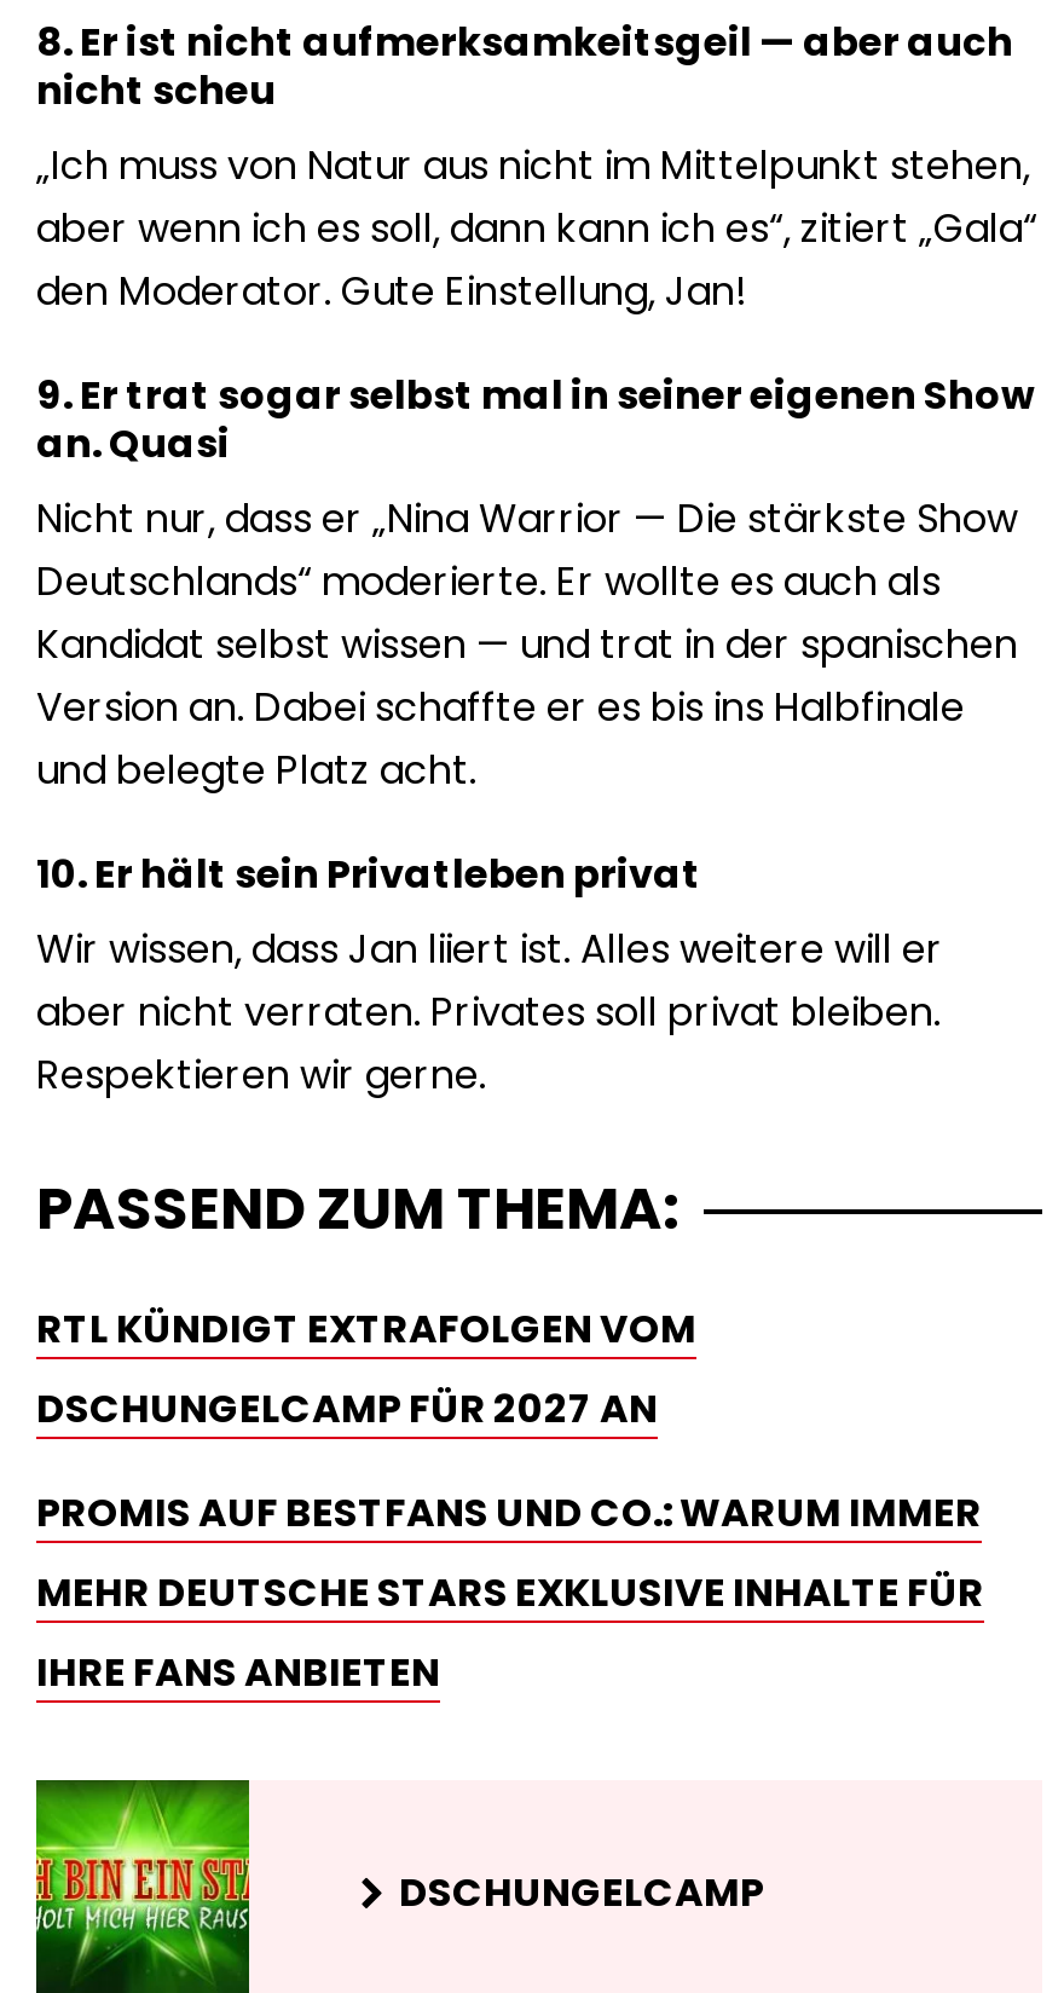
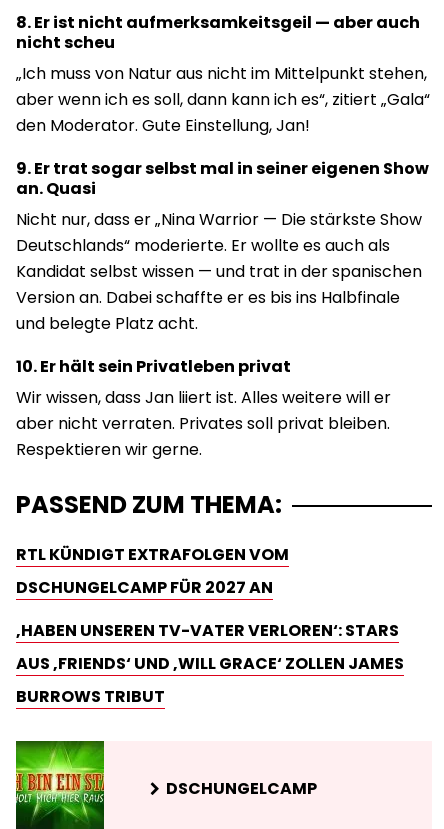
- PROMIS AUF BESTFANS UND CO.: WARUM IMMER
- MEHR DEUTSCHE STARS EXKLUSIVE INHALTE FÜR
- IHRE FANS ANBIETEN
+ ‚HABEN UNSEREN TV-VATER VERLOREN‘: STARS
+ AUS ‚FRIENDS‘ UND ‚WILL GRACE‘ ZOLLEN JAMES
+ BURROWS TRIBUT
